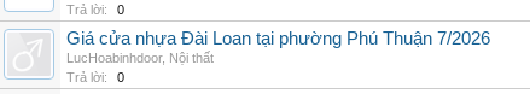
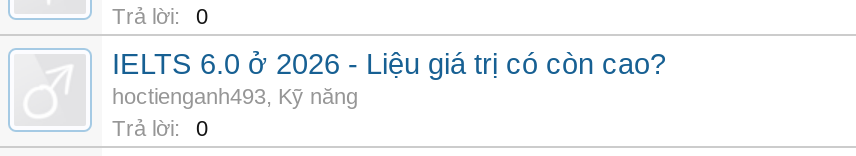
- Giá cửa nhựa Đài Loan tại phường Phú Thuận 7/2026
- LucHoabinhdoor, Nội thất
+ IELTS 6.0 ở 2026 - Liệu giá trị có còn cao?
+ hoctienganh493, Kỹ năng
